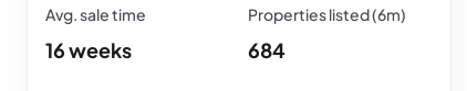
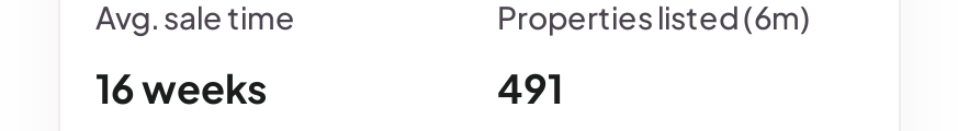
- 684
+ 491
